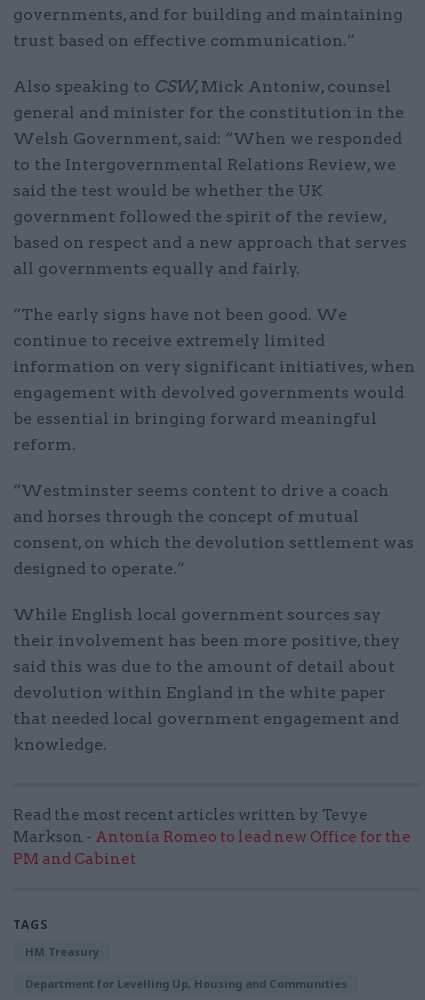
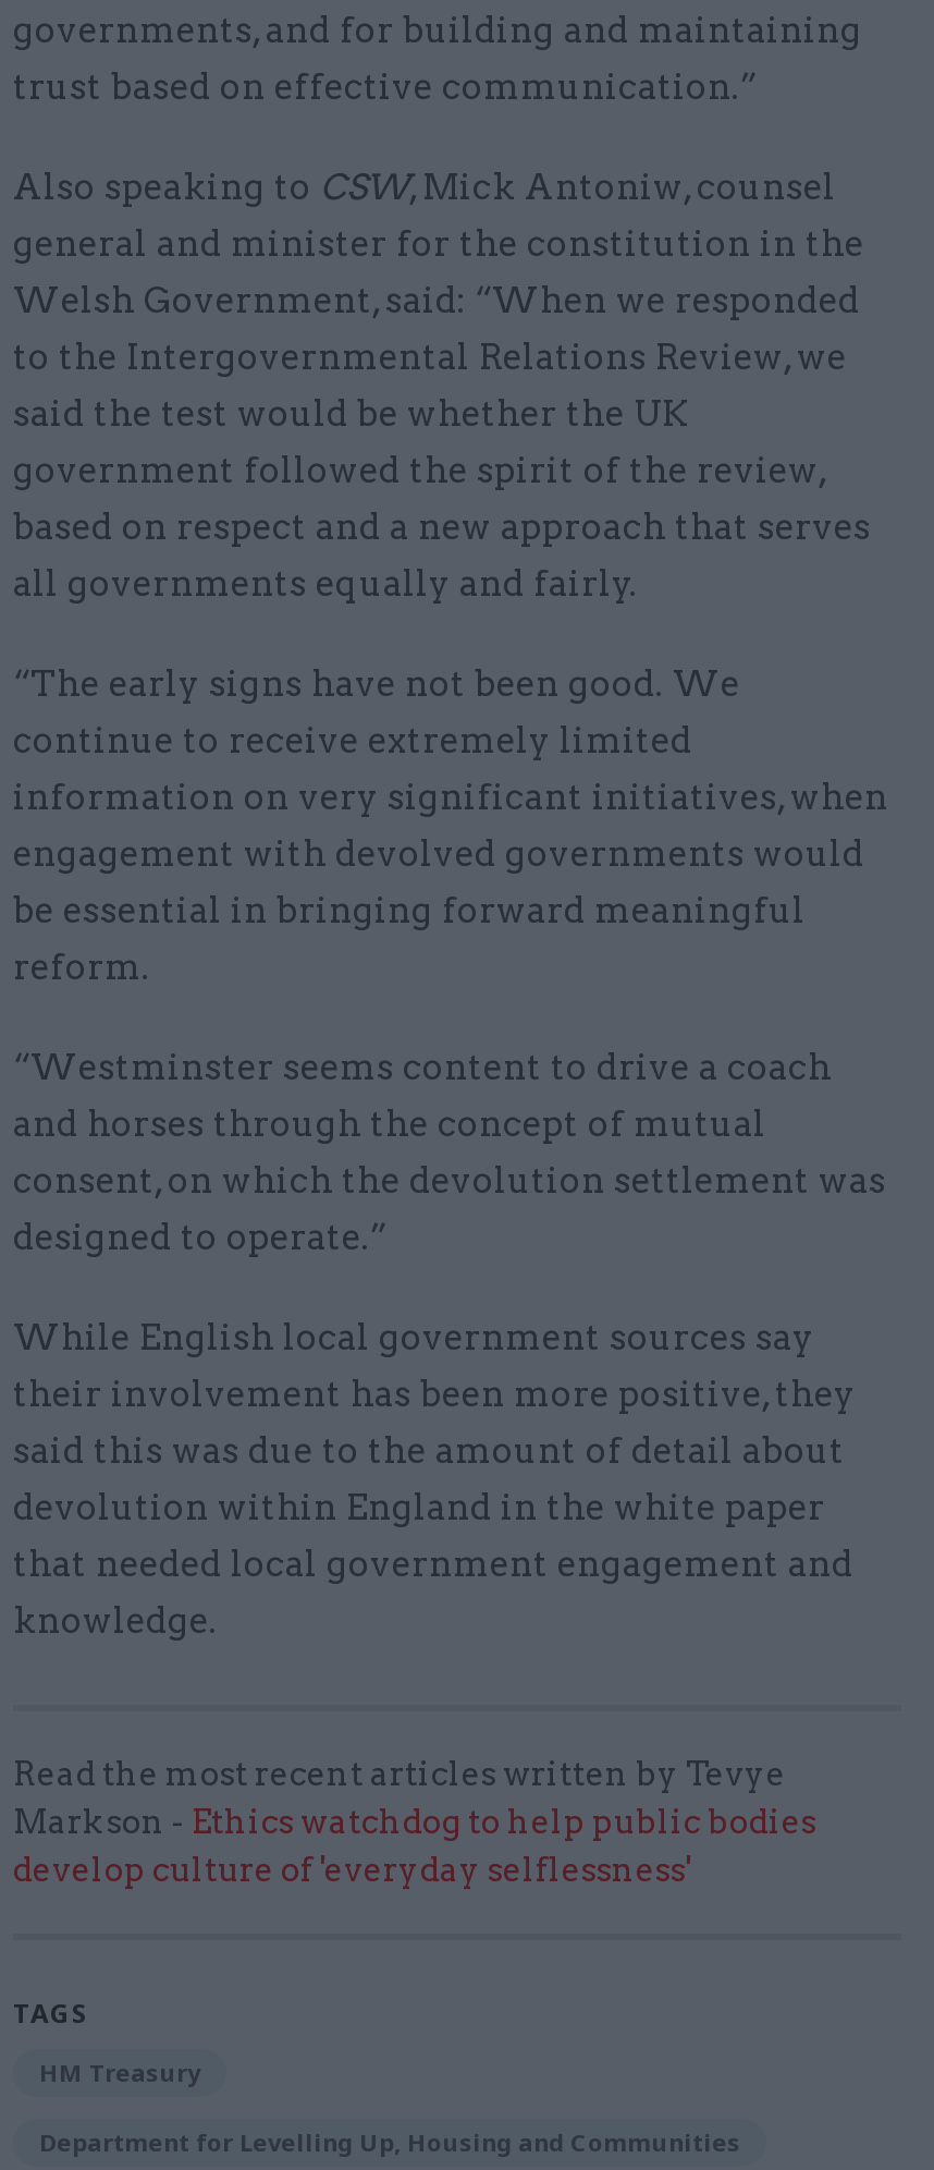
- Markson - Antonia Romeo to lead new Office for the
- PM and Cabinet
+ Markson - Ethics watchdog to help public bodies
+ develop culture of 'everyday selflessness'
